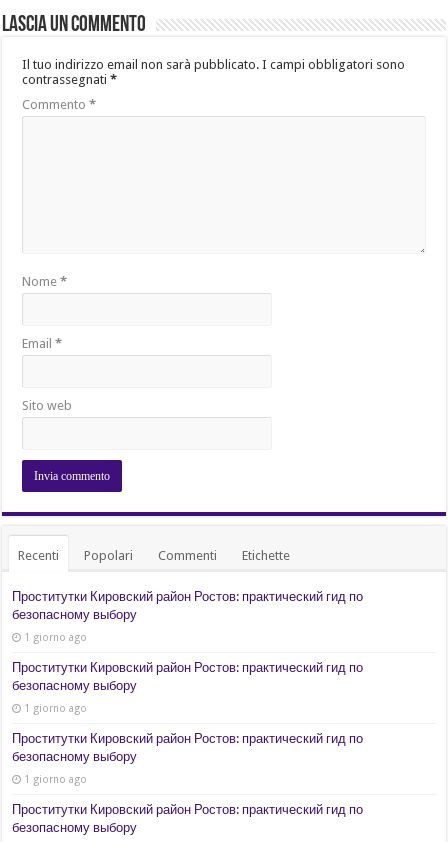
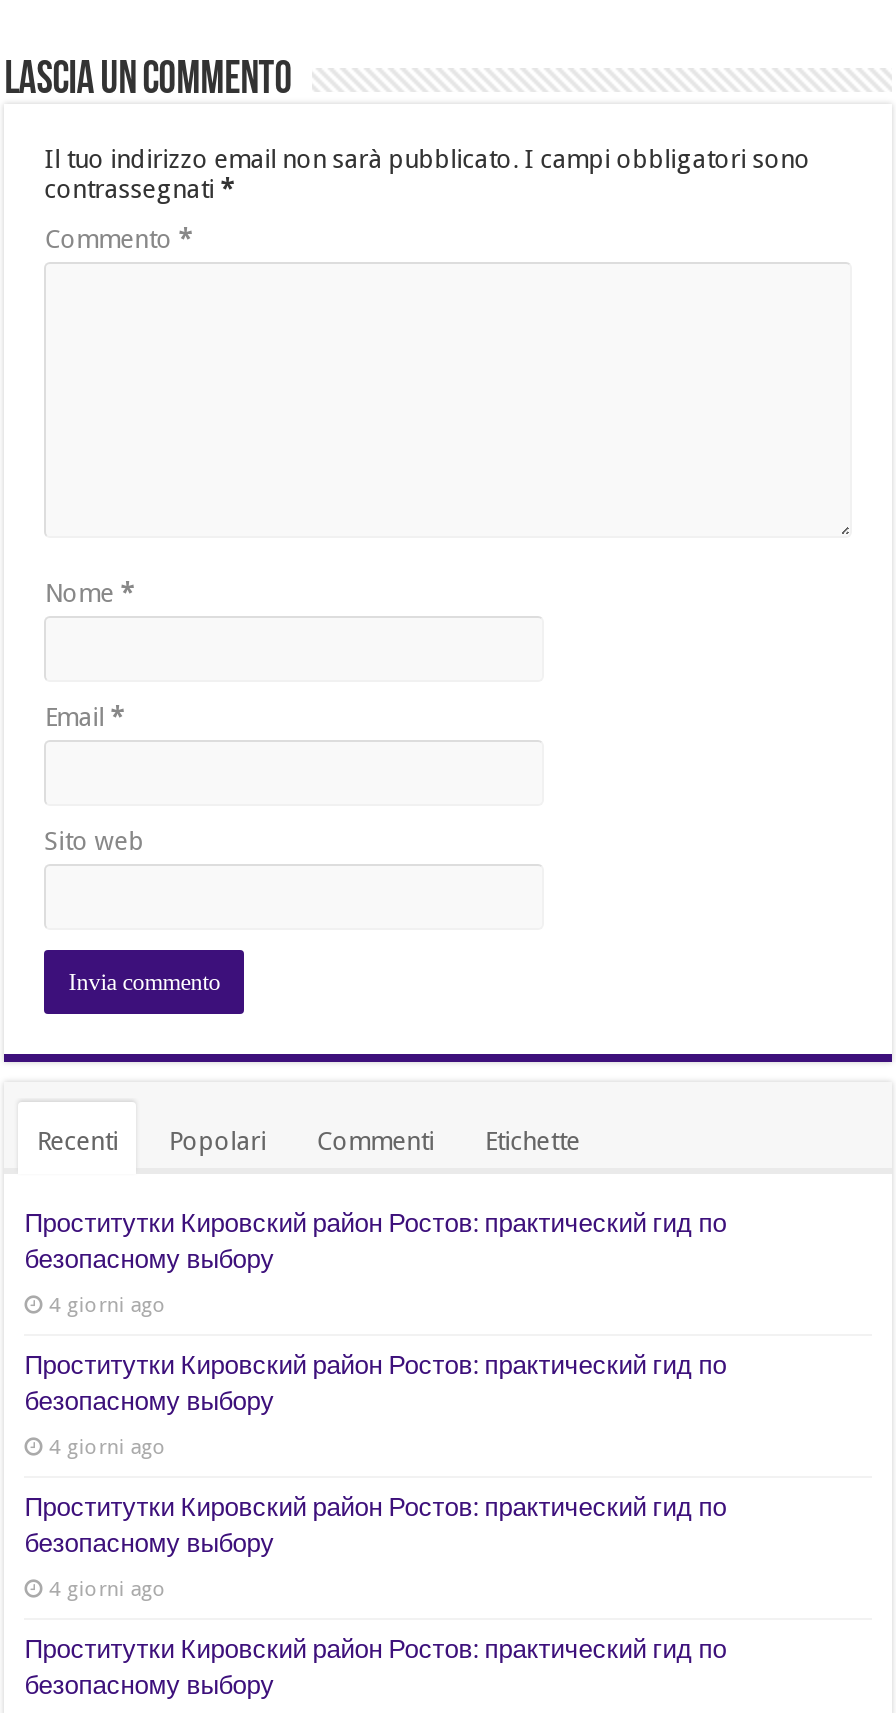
- 1 giorno ago
+ 4 giorni ago

- 1 giorno ago
+ 4 giorni ago

- 1 giorno ago
+ 4 giorni ago
